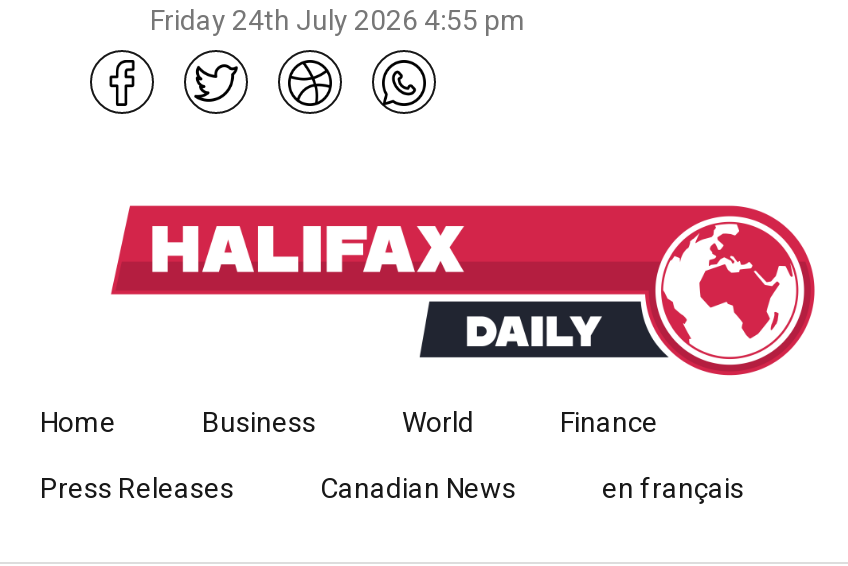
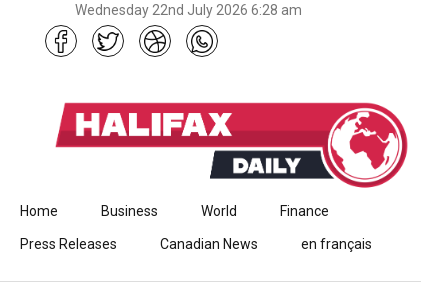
- Friday 24th July 2026 4:55 pm
+ Wednesday 22nd July 2026 6:28 am
